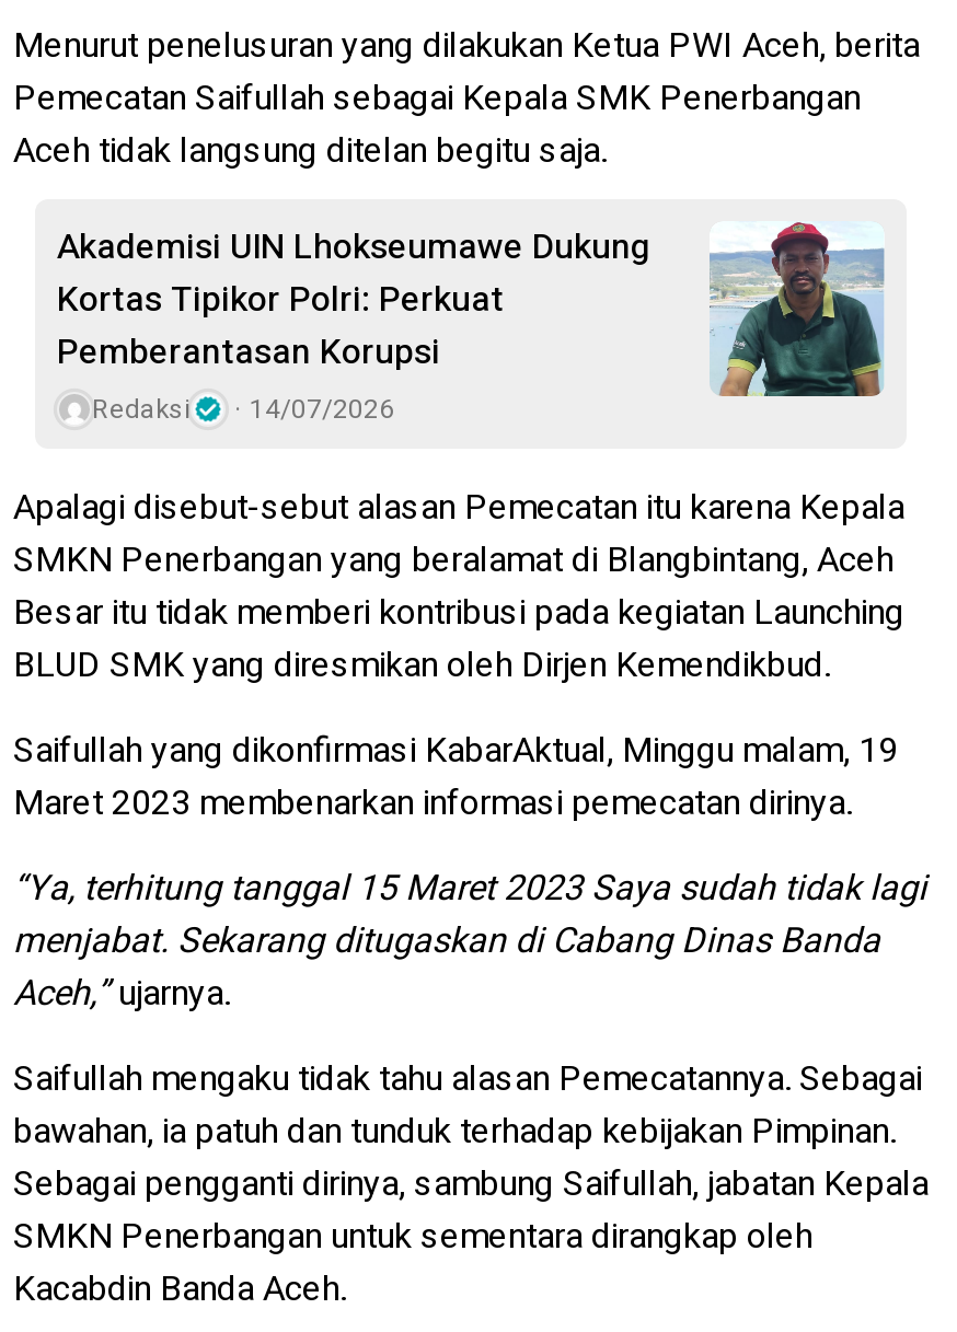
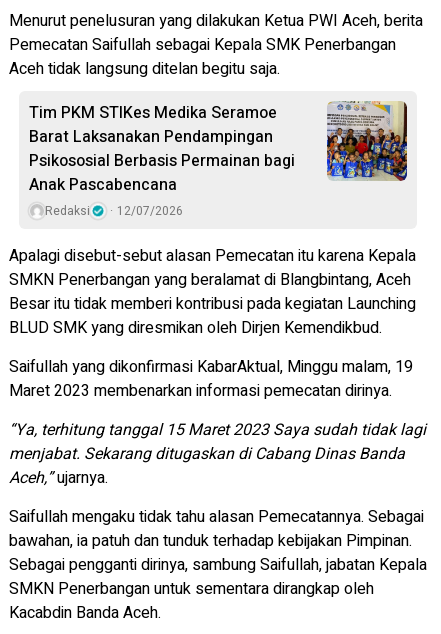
- [image]
- Akademisi UIN Lhokseumawe Dukung
- Kortas Tipikor Polri: Perkuat
- Pemberantasan Korupsi
+ [image]
+ Tim PKM STIKes Medika Seramoe
+ Barat Laksanakan Pendampingan
+ Psikososial Berbasis Permainan bagi
+ Anak Pascabencana

- Redaksi 14/07/2026
+ Redaksi 12/07/2026
